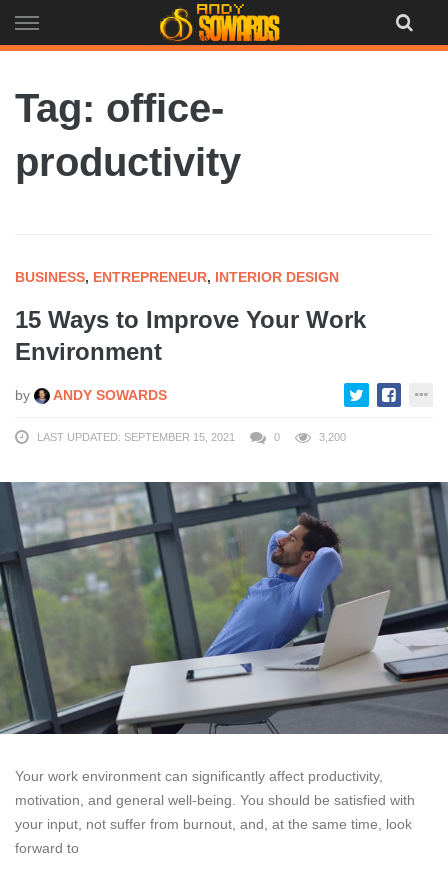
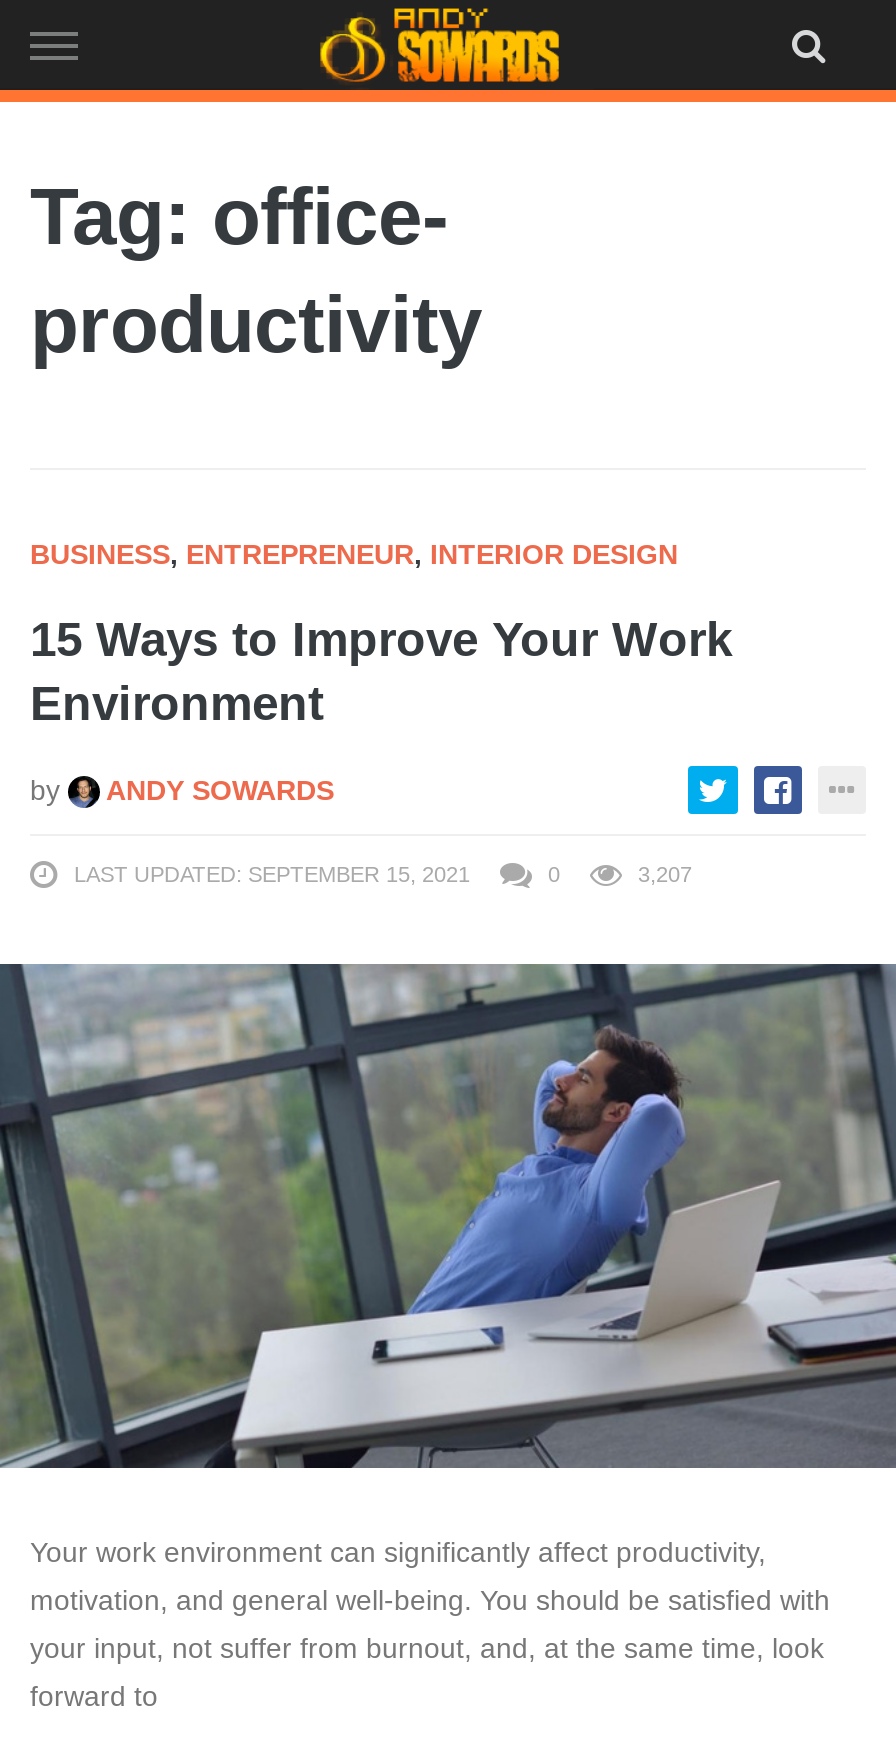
- 3,200
+ 3,207
